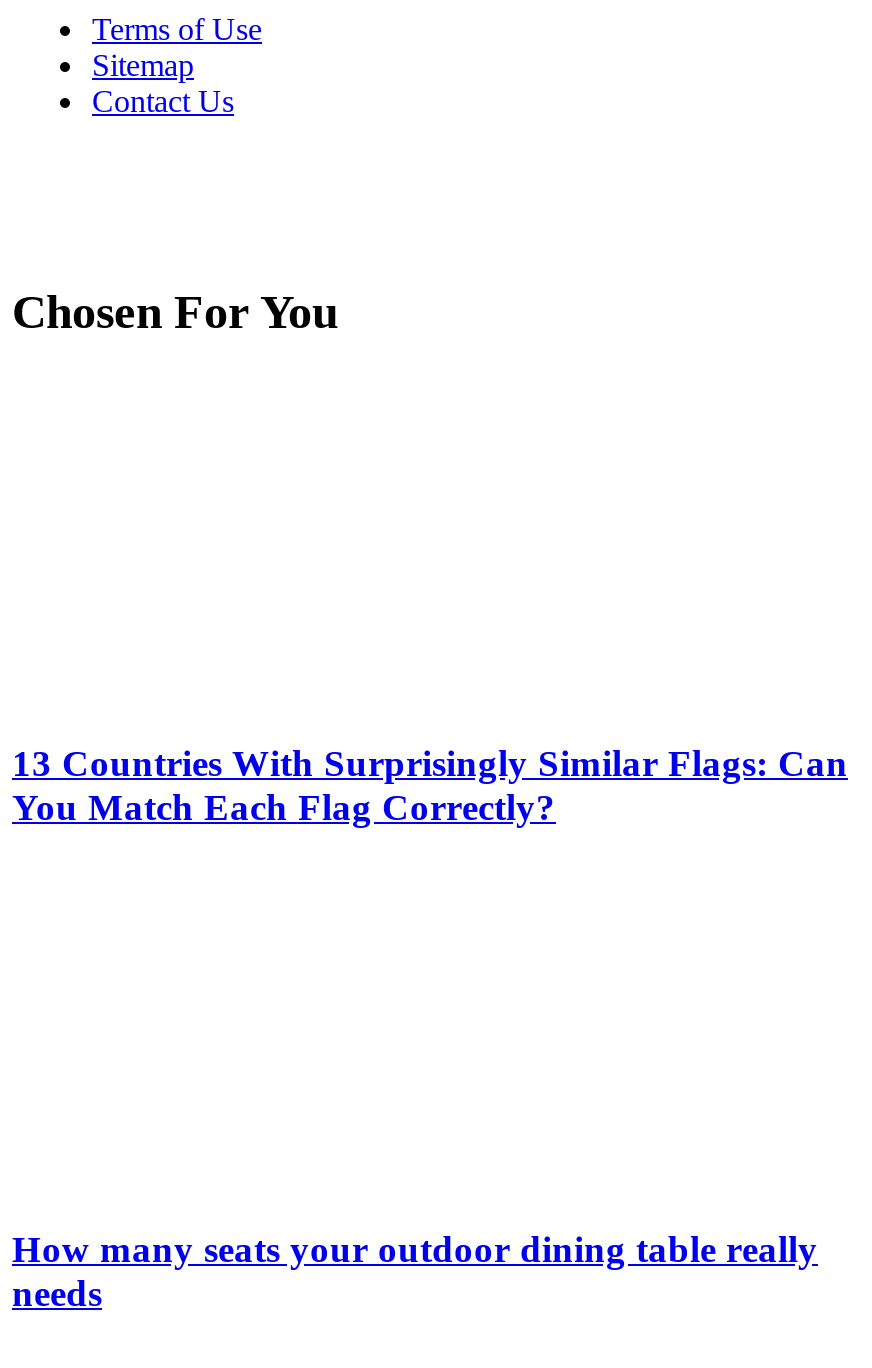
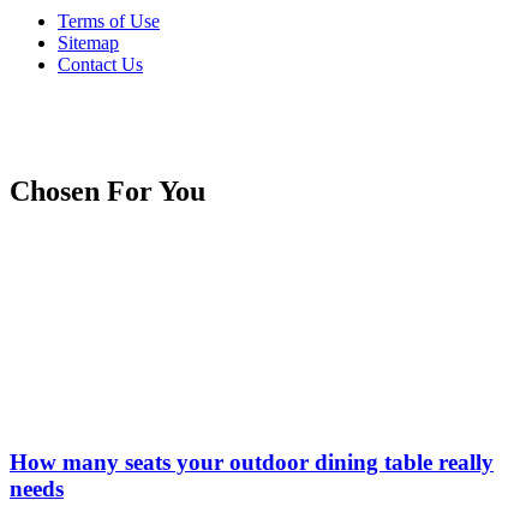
- 13 Countries With Surprisingly Similar Flags: Can
- You Match Each Flag Correctly?
